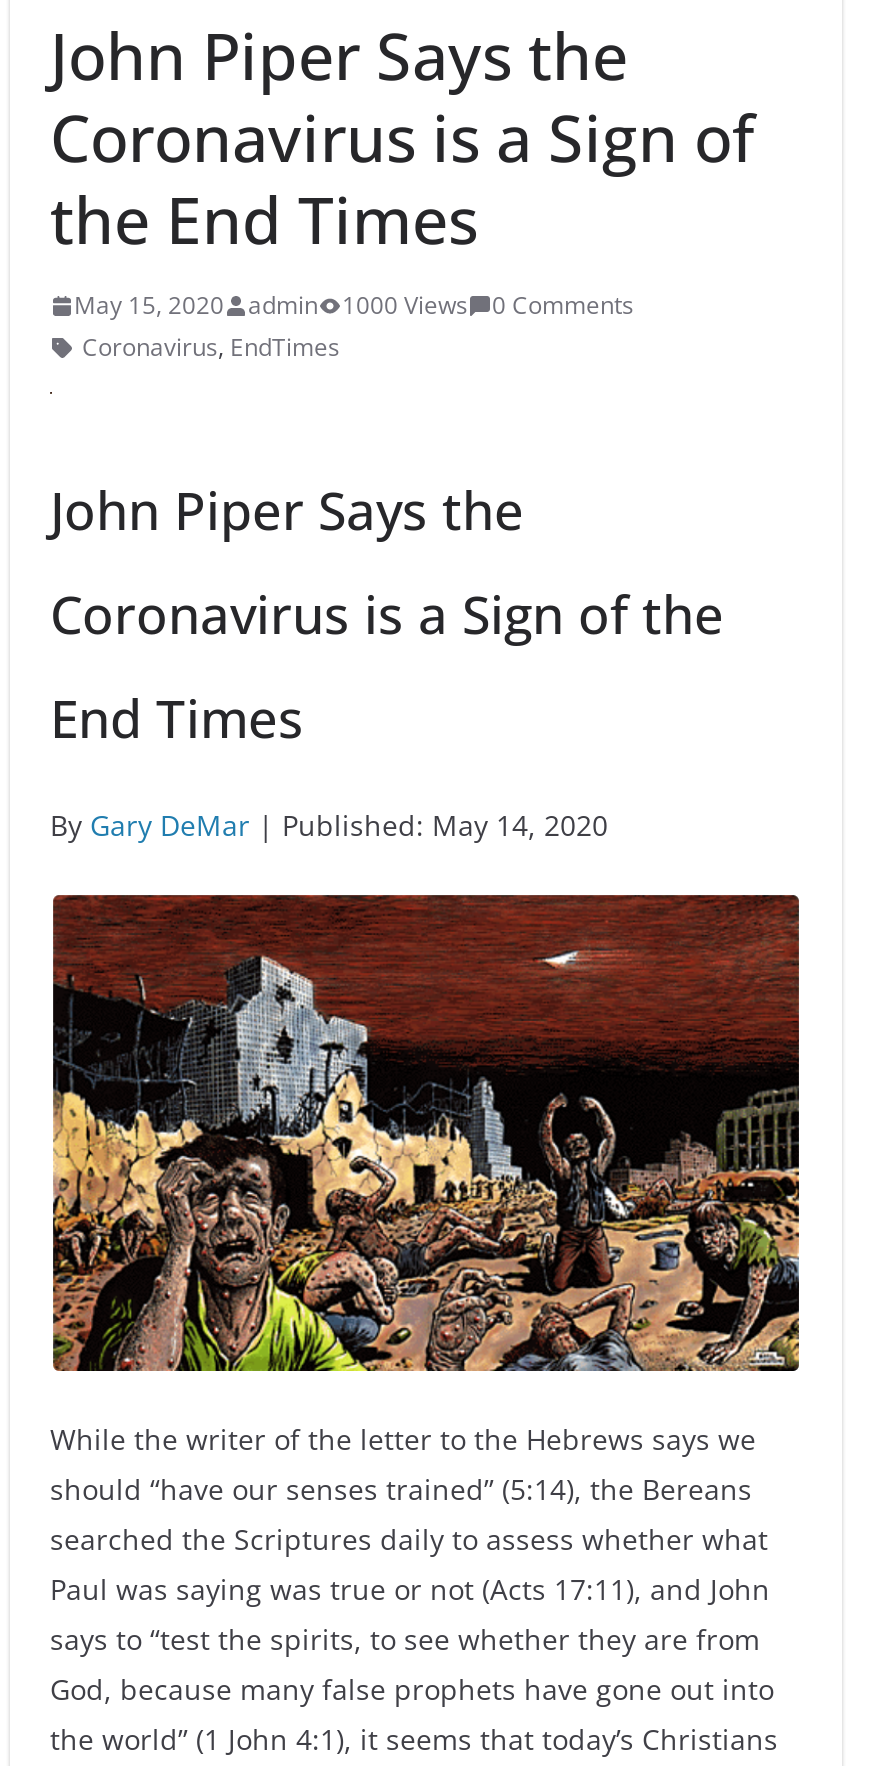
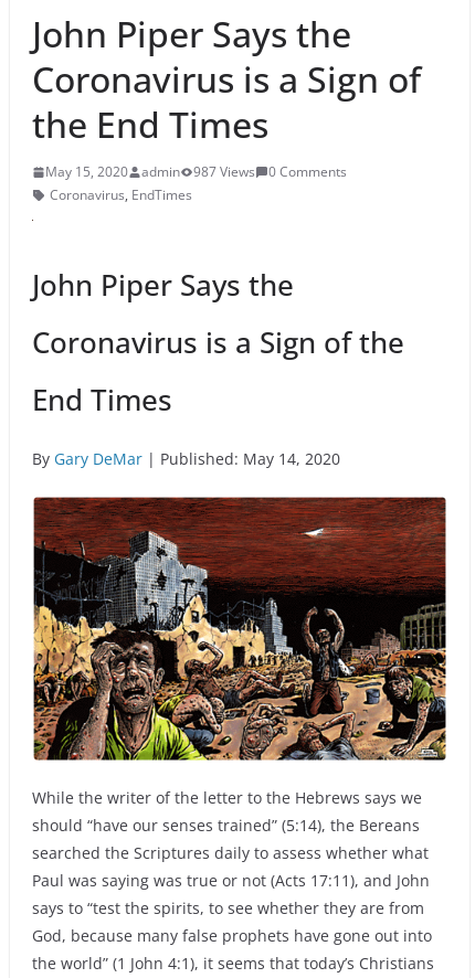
- May 15, 2020 admin 1000 Views 0 Comments
+ May 15, 2020 admin 987 Views 0 Comments
